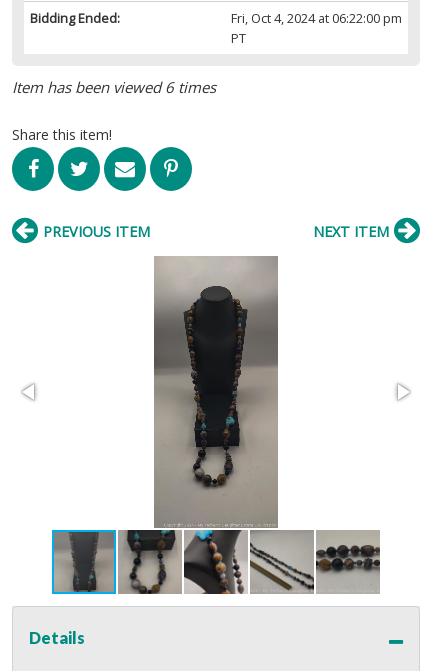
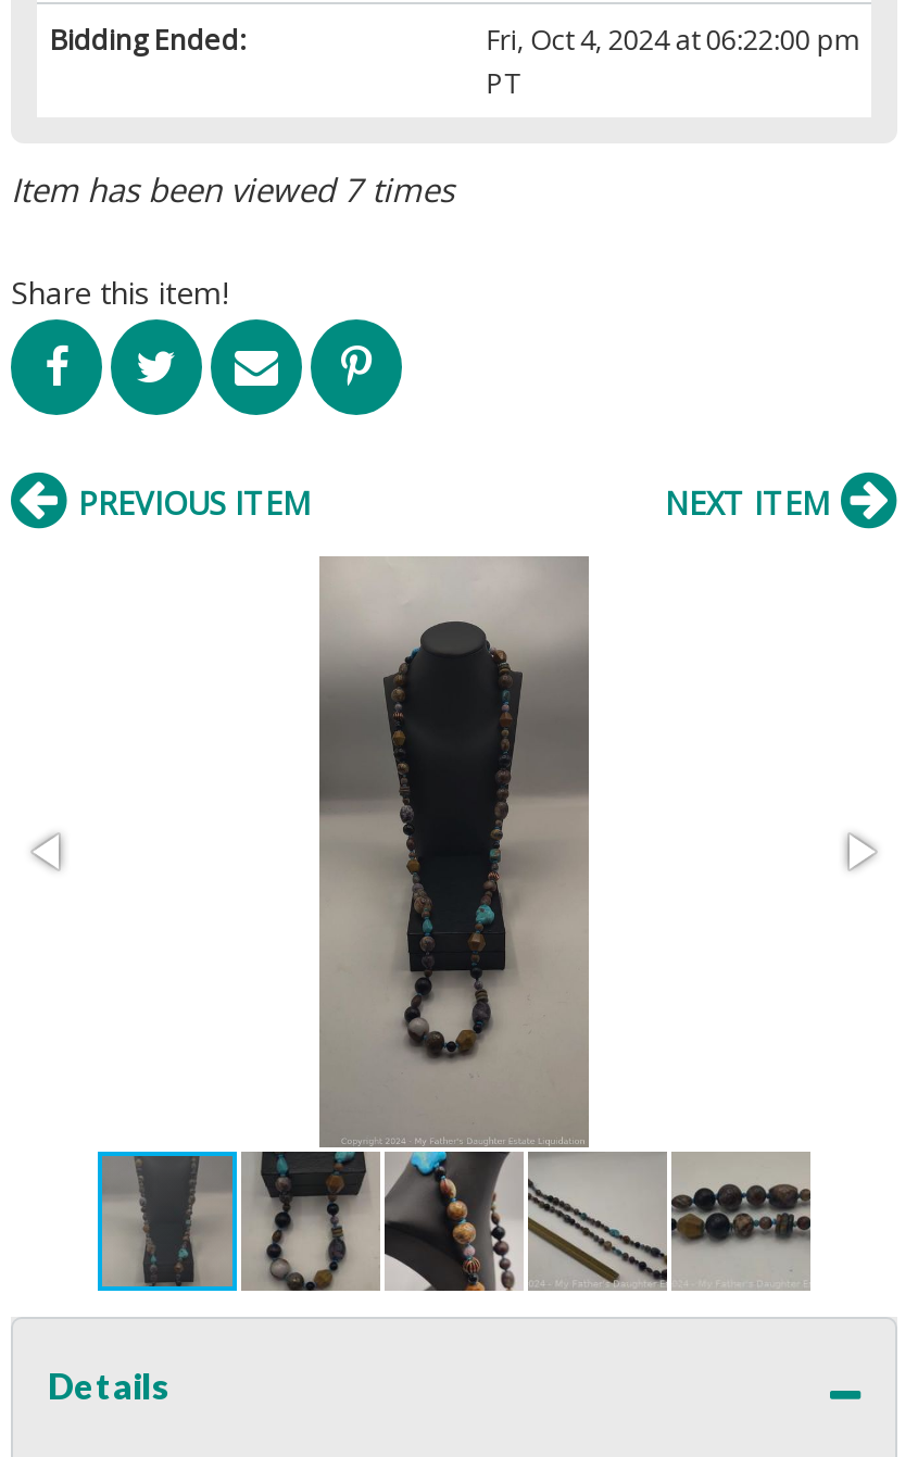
- Item has been viewed 6 times
+ Item has been viewed 7 times
